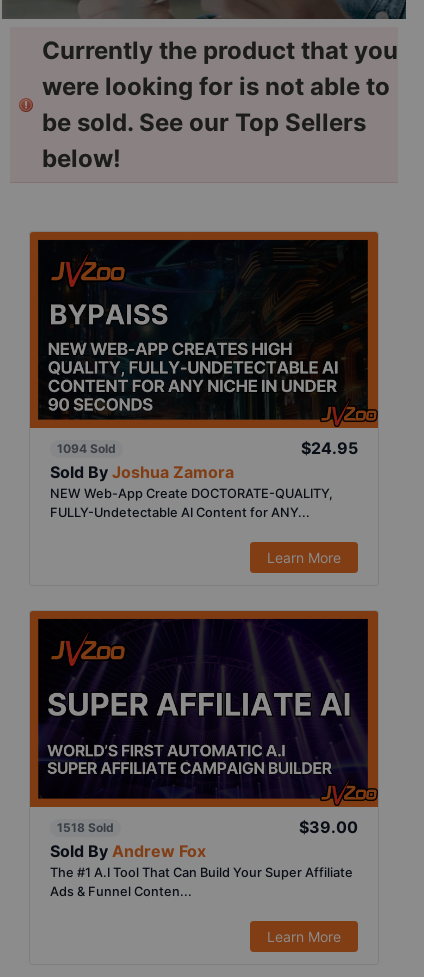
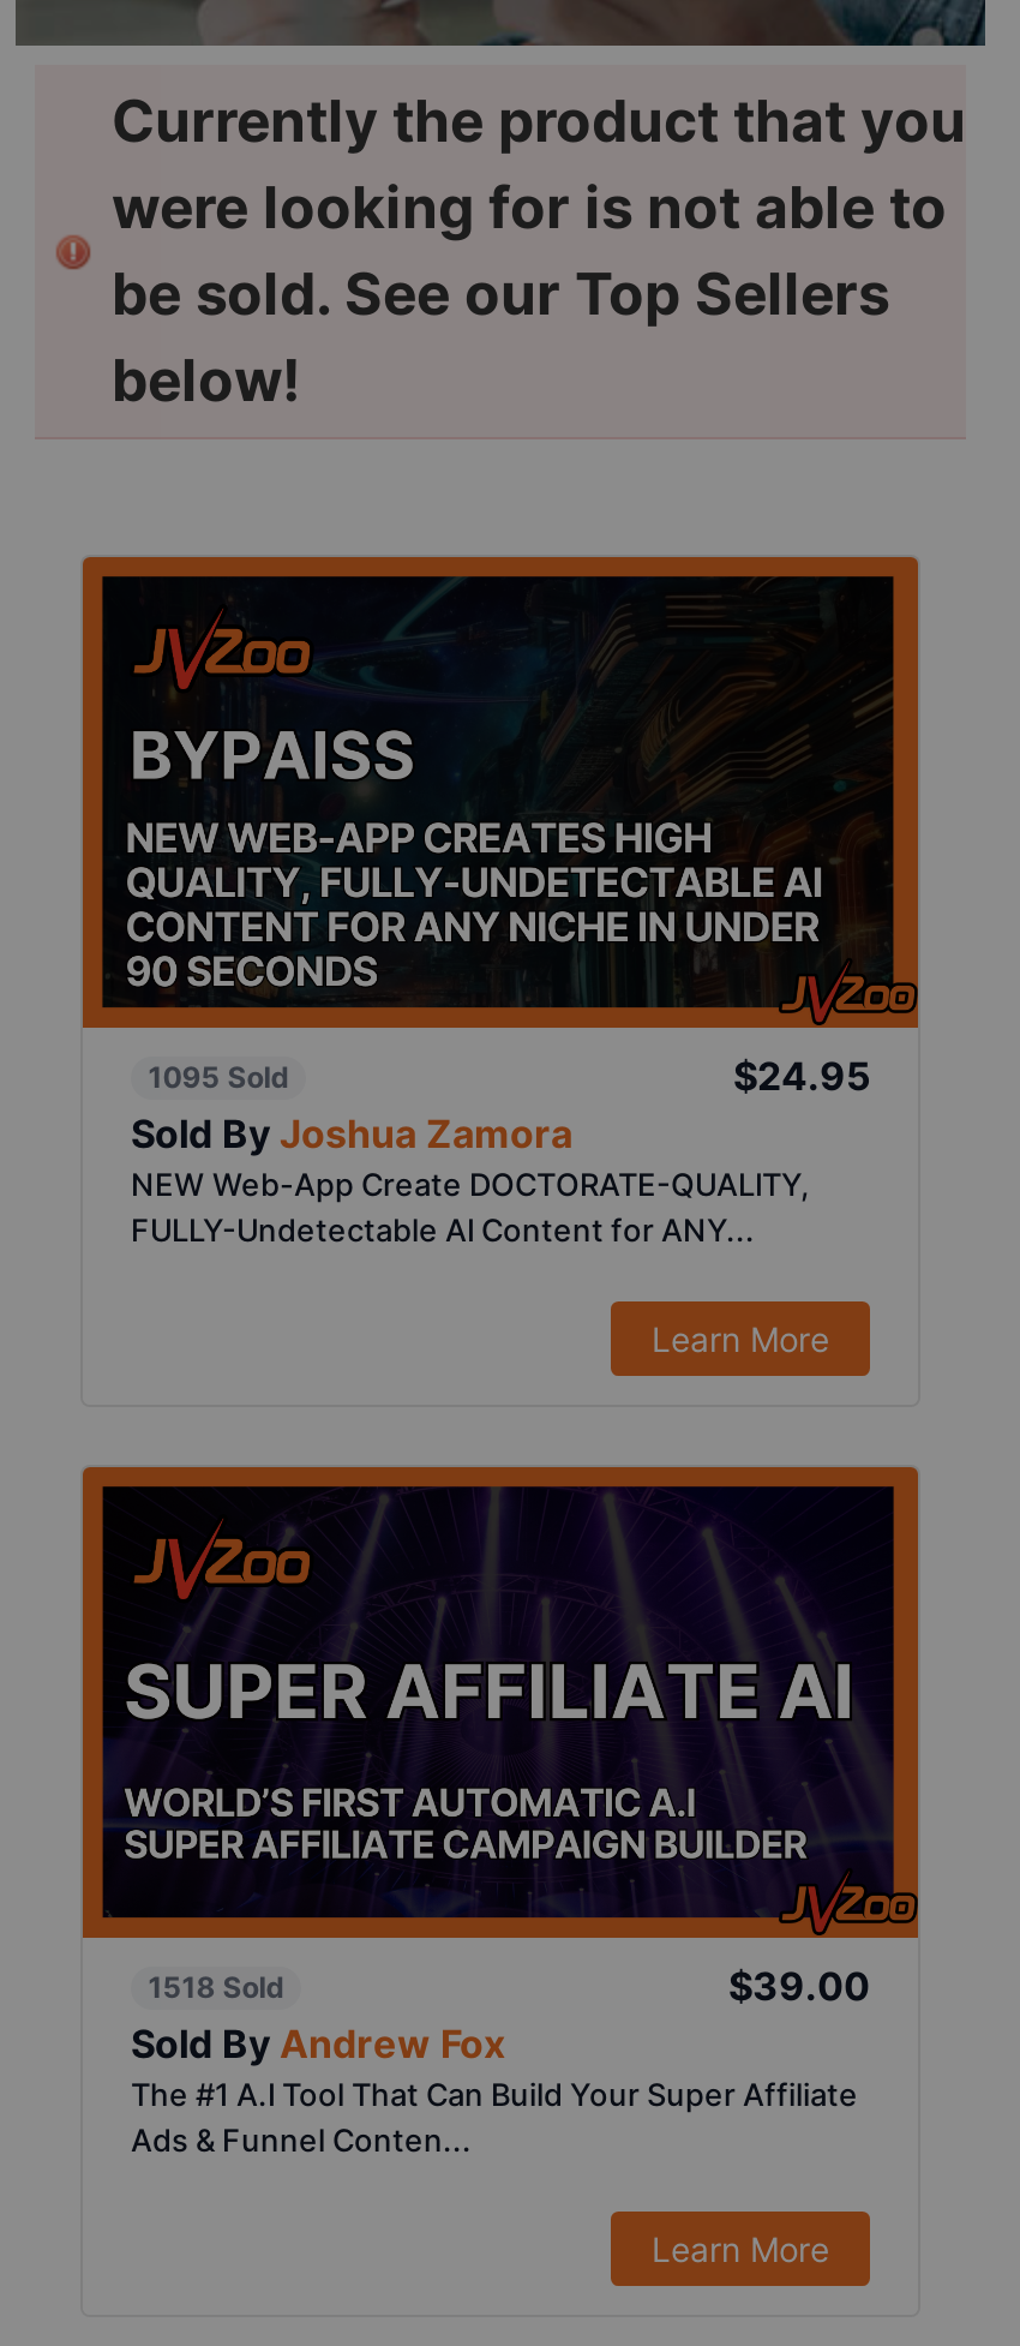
- 1094 Sold
+ 1095 Sold
